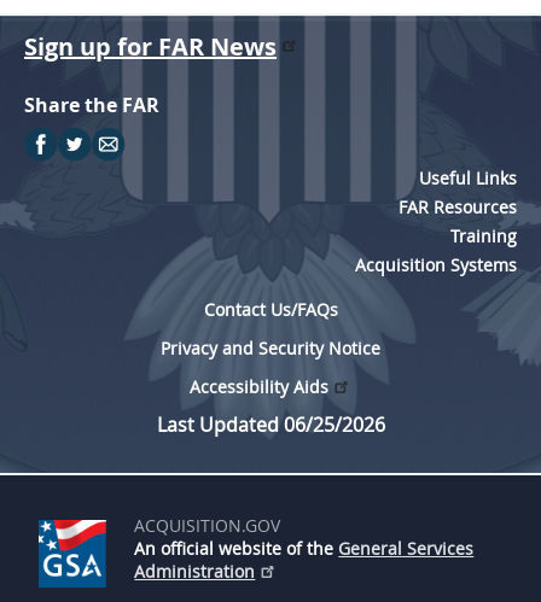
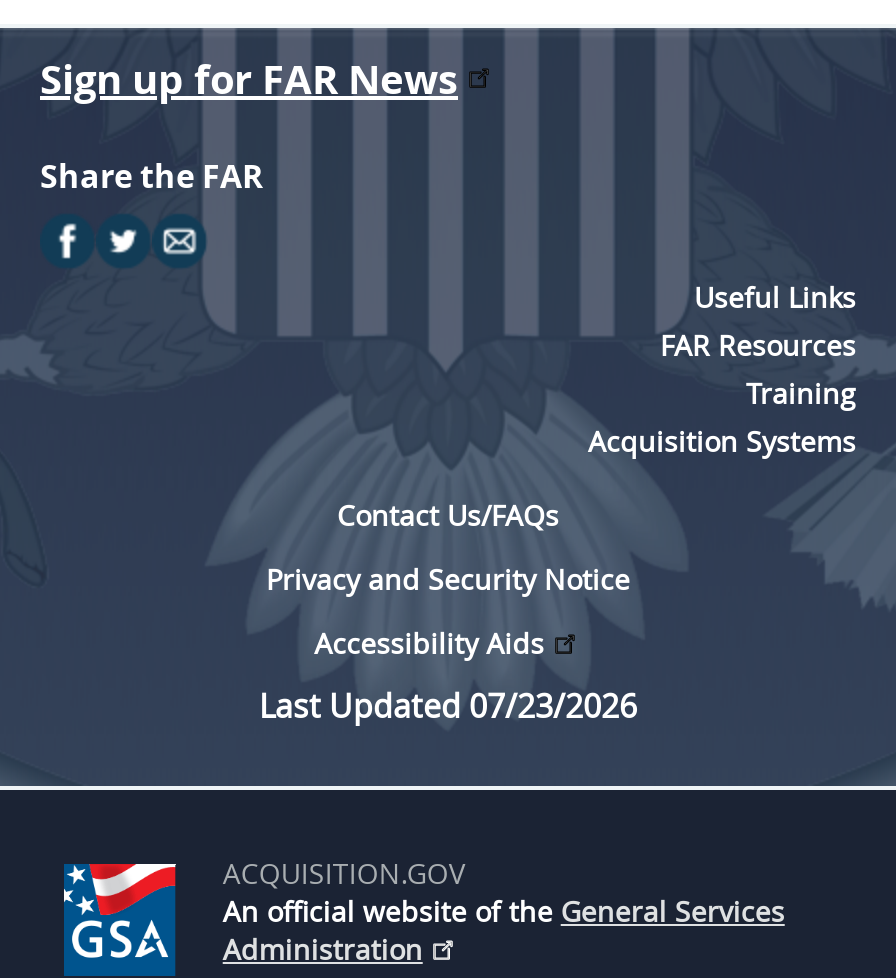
- Last Updated 06/25/2026
+ Last Updated 07/23/2026
